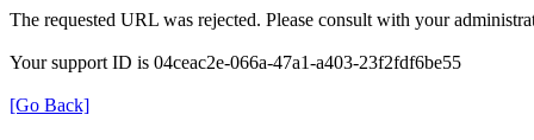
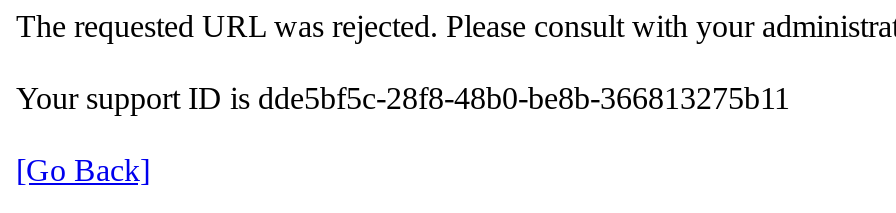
- Your support ID is 04ceac2e-066a-47a1-a403-23f2fdf6be55
+ Your support ID is dde5bf5c-28f8-48b0-be8b-366813275b11
